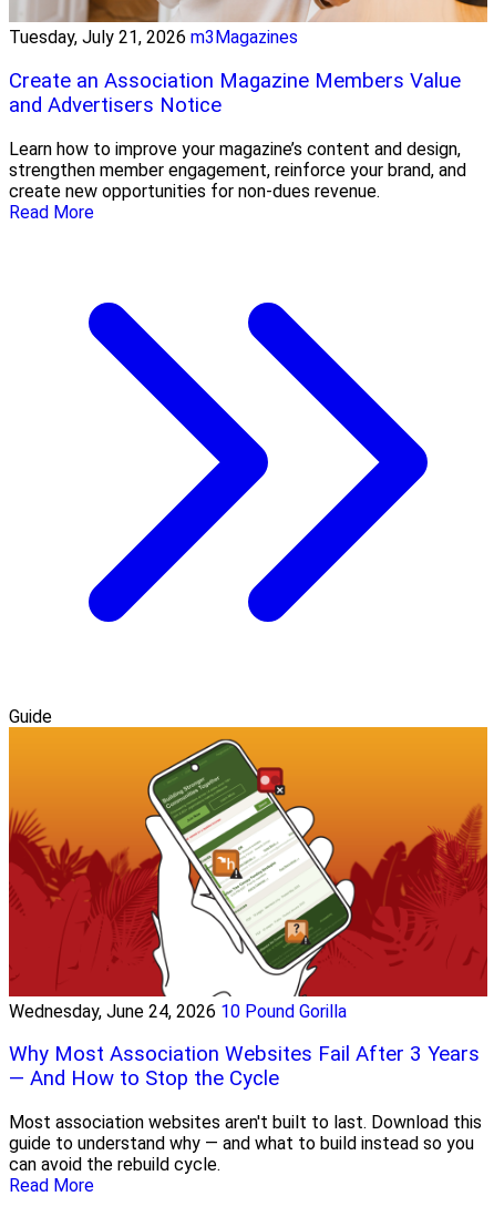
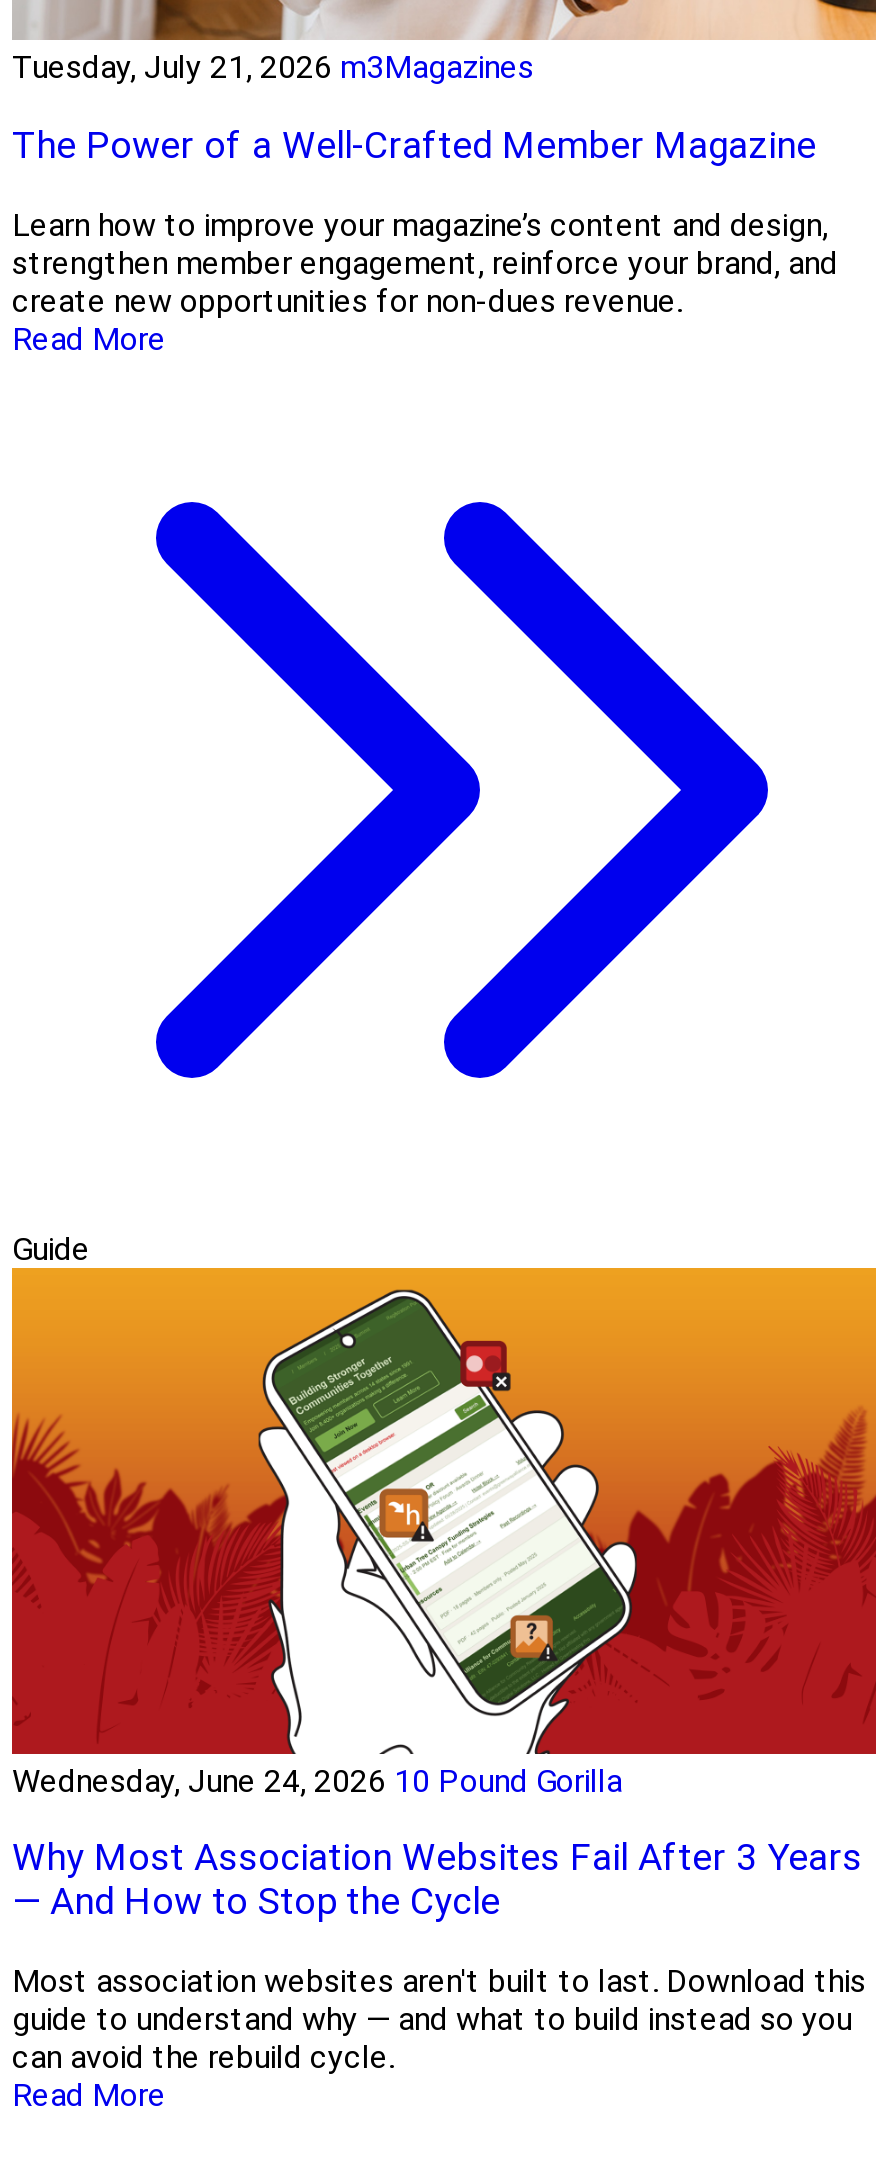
- Create an Association Magazine Members Value
- and Advertisers Notice
+ The Power of a Well-Crafted Member Magazine
